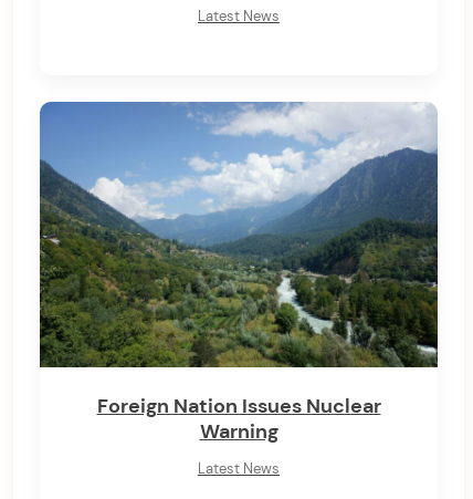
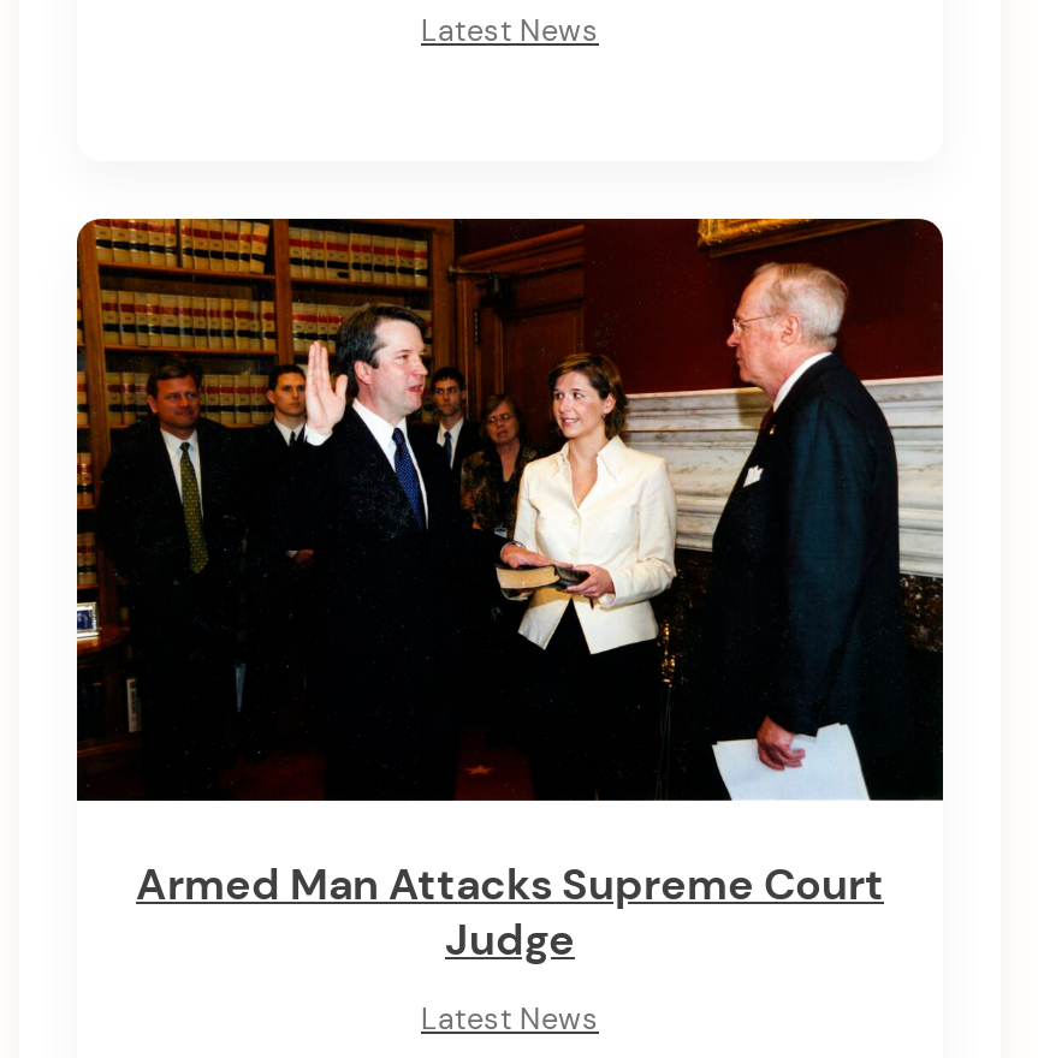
- [image]
- Foreign Nation Issues Nuclear
- Warning
+ [image]
+ Armed Man Attacks Supreme Court
+ Judge
